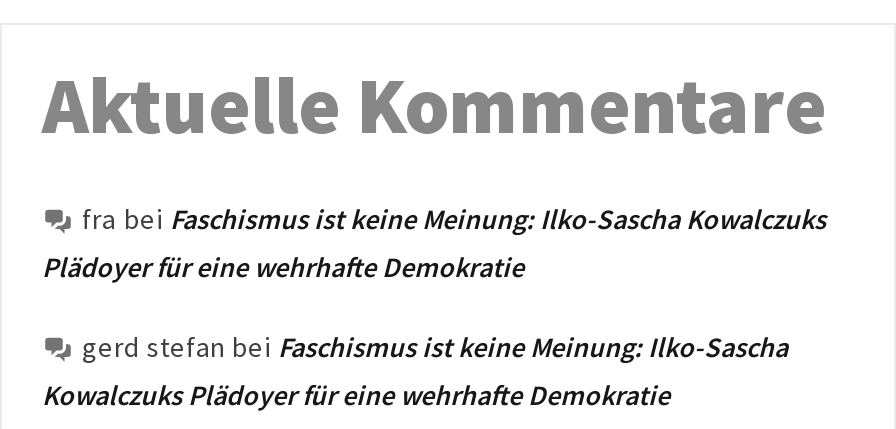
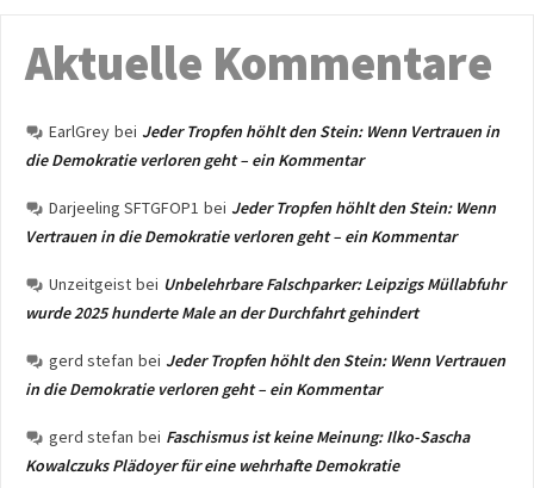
- fra bei Faschismus ist keine Meinung: Ilko-Sascha Kowalczuks
- Plädoyer für eine wehrhafte Demokratie
+ EarlGrey bei Jeder Tropfen höhlt den Stein: Wenn Vertrauen in
+ die Demokratie verloren geht – ein Kommentar
+ Darjeeling SFTGFOP1 bei Jeder Tropfen höhlt den Stein: Wenn
+ Vertrauen in die Demokratie verloren geht – ein Kommentar
+ Unzeitgeist bei Unbelehrbare Falschparker: Leipzigs Müllabfuhr
+ wurde 2025 hunderte Male an der Durchfahrt gehindert
+ gerd stefan bei Jeder Tropfen höhlt den Stein: Wenn Vertrauen
+ in die Demokratie verloren geht – ein Kommentar
